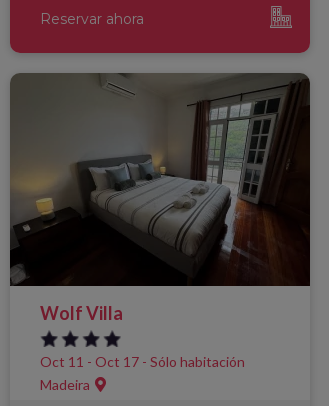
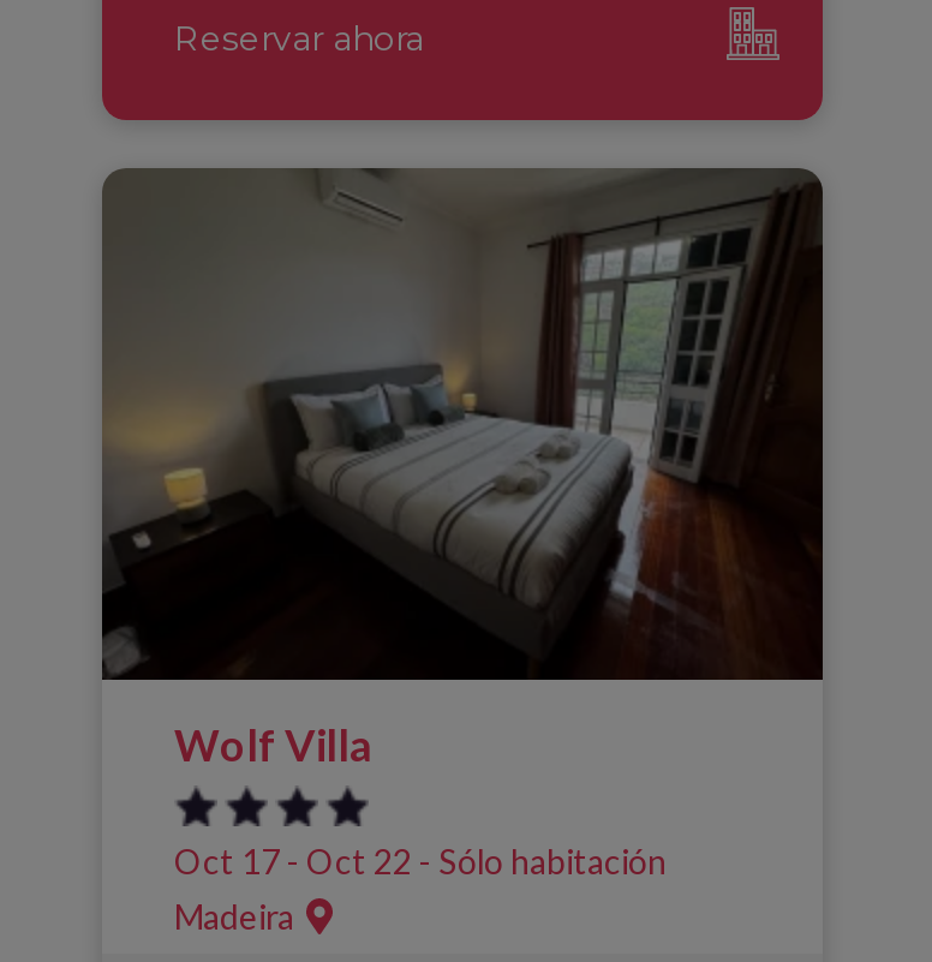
- Oct 11 - Oct 17 - Sólo habitación
+ Oct 17 - Oct 22 - Sólo habitación
